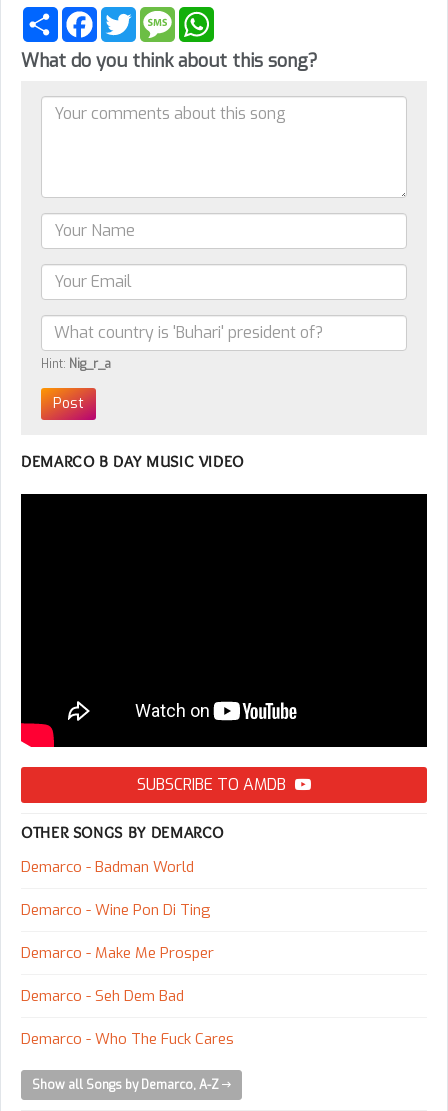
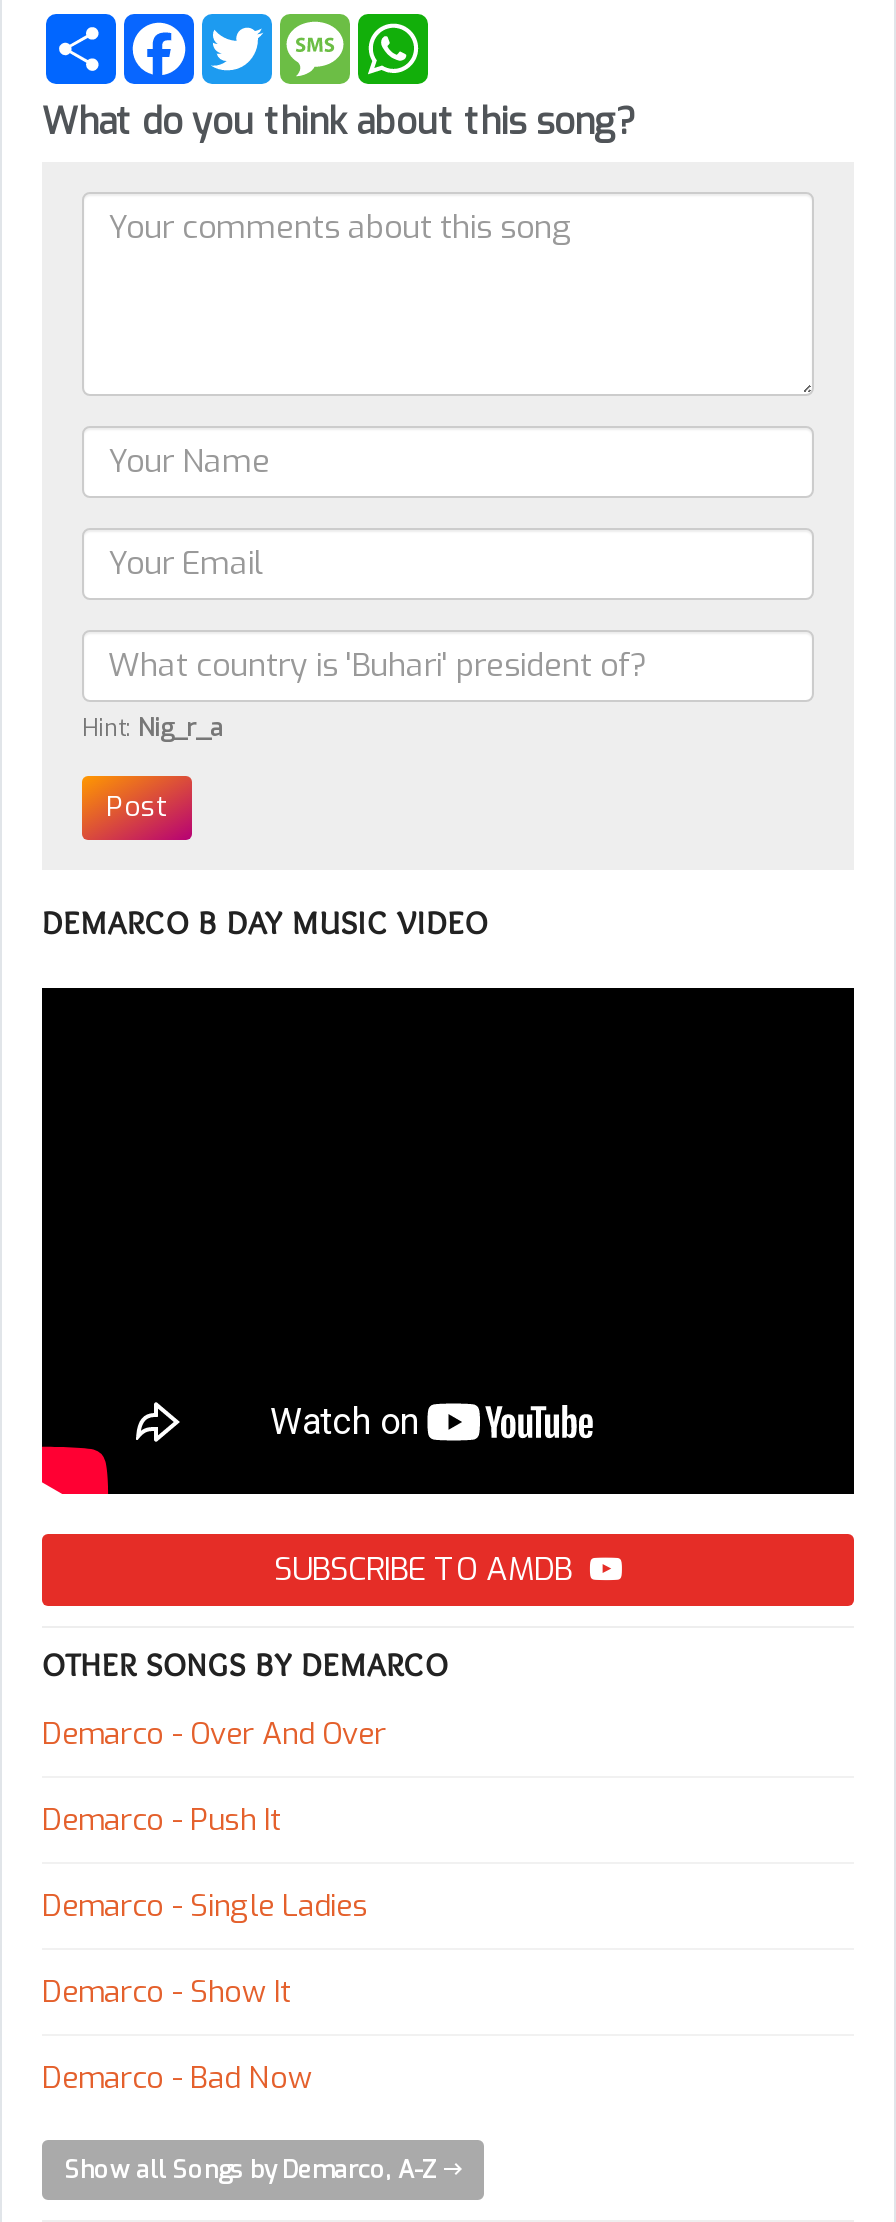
- Demarco - Badman World
+ Demarco - Over And Over

- Demarco - Wine Pon Di Ting
+ Demarco - Push It

- Demarco - Make Me Prosper
+ Demarco - Single Ladies

- Demarco - Seh Dem Bad
+ Demarco - Show It

- Demarco - Who The Fuck Cares
+ Demarco - Bad Now
